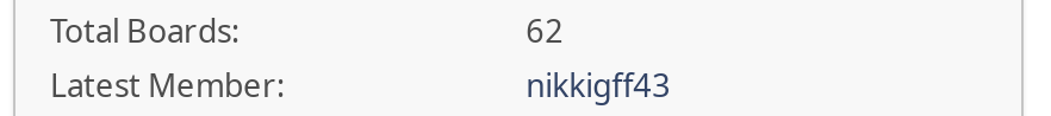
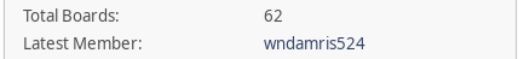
- nikkigff43
+ wndamris524
